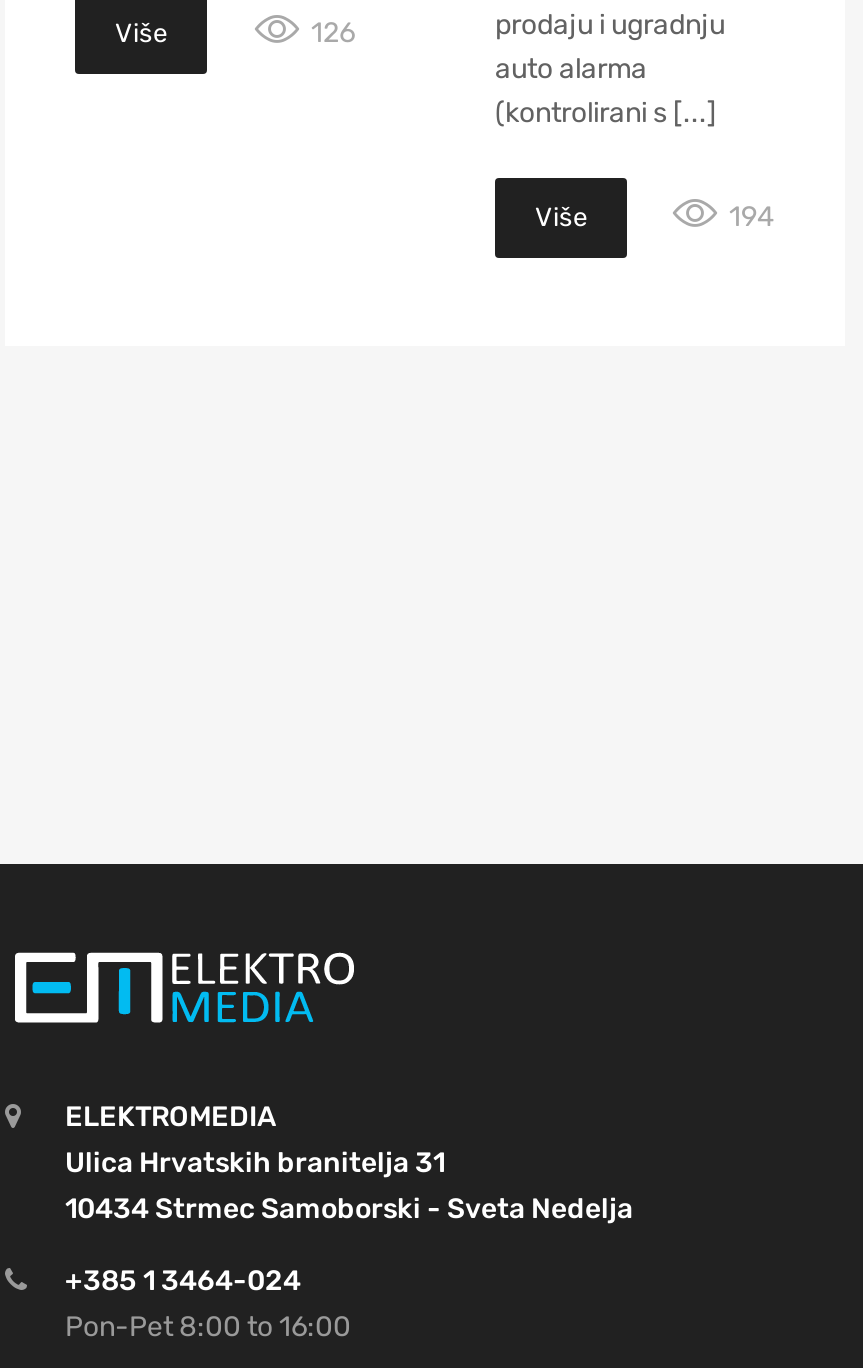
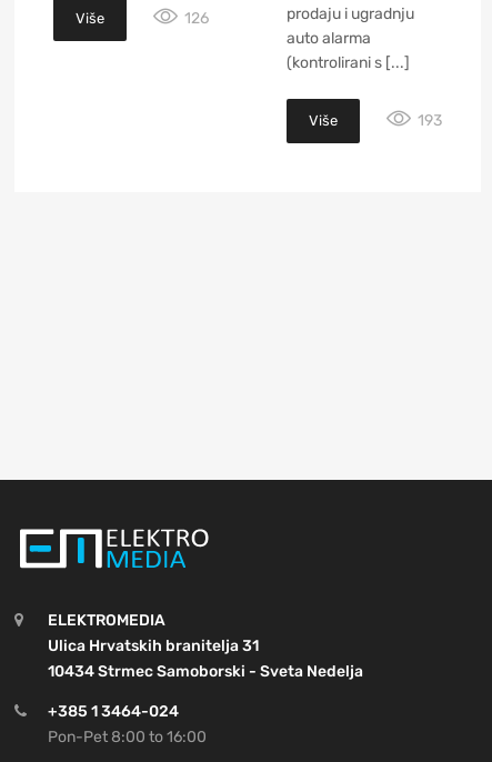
- 194
+ 193
